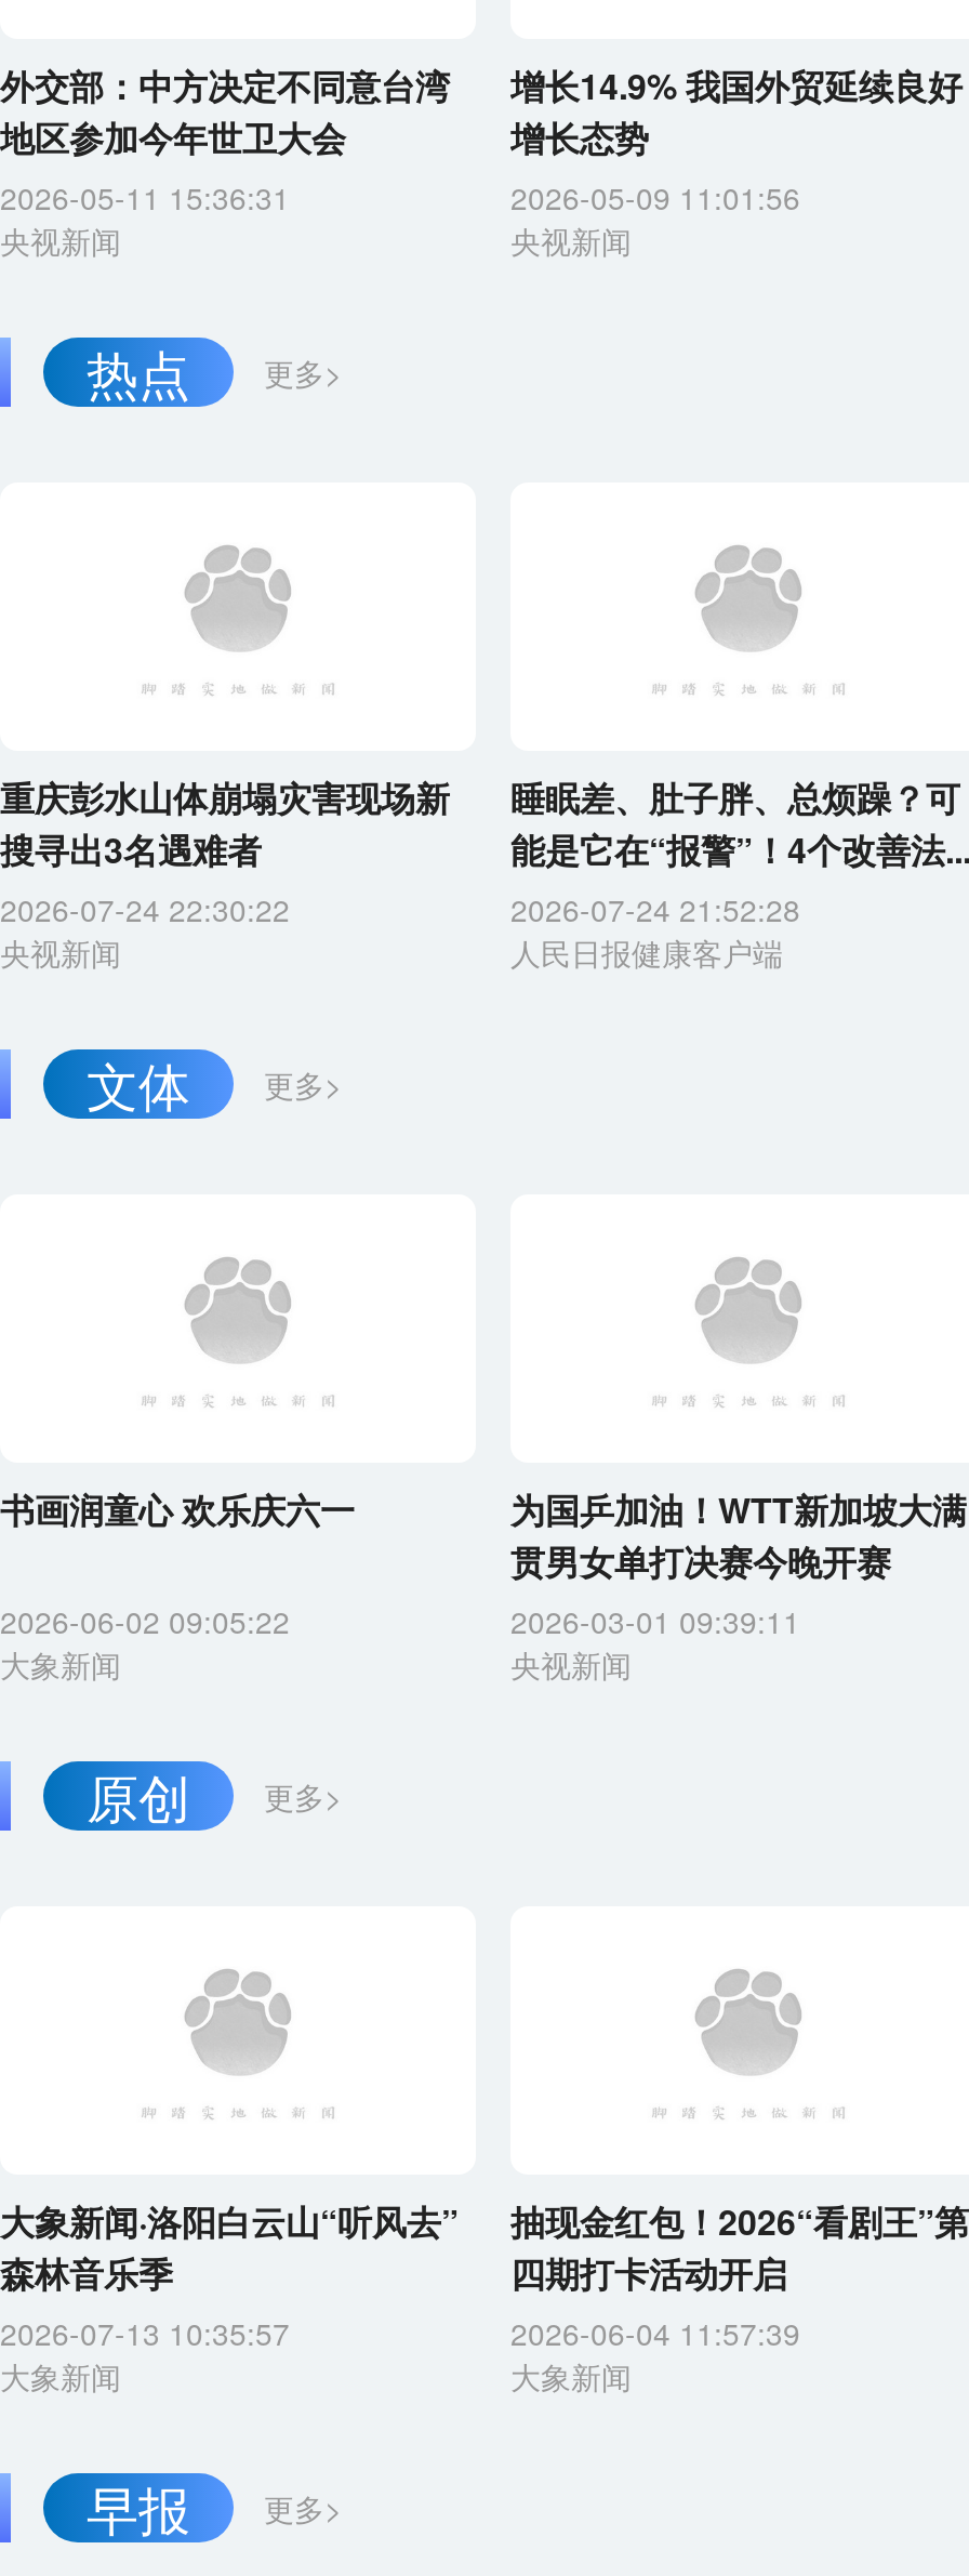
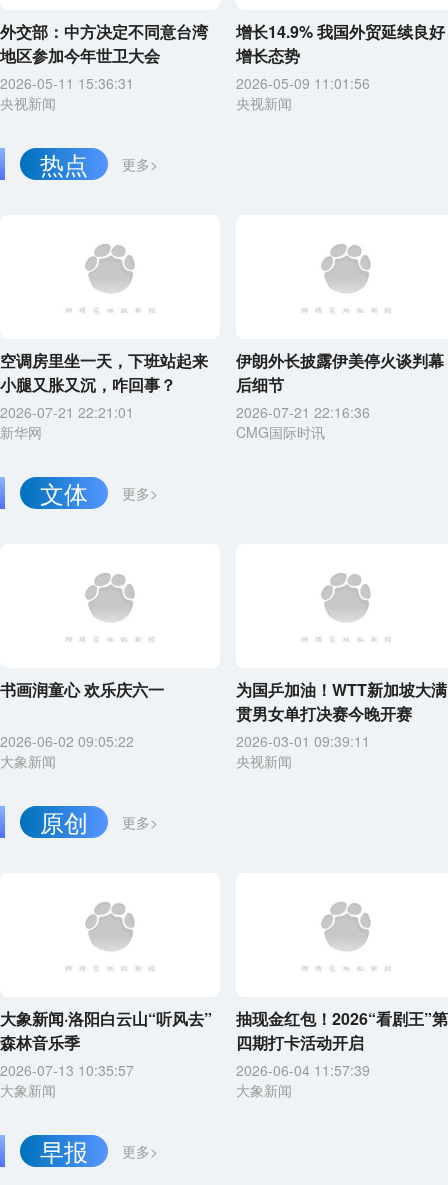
- 重庆彭水山体崩塌灾害现场新
- 搜寻出3名遇难者
- 2026-07-24 22:30:22
- 央视新闻
+ 空调房里坐一天，下班站起来
+ 小腿又胀又沉，咋回事？
+ 2026-07-21 22:21:01
+ 新华网

- 睡眠差、肚子胖、总烦躁？可
- 能是它在“报警”！4个改善法...
- 2026-07-24 21:52:28
- 人民日报健康客户端
+ 伊朗外长披露伊美停火谈判幕
+ 后细节
+ 2026-07-21 22:16:36
+ CMG国际时讯
